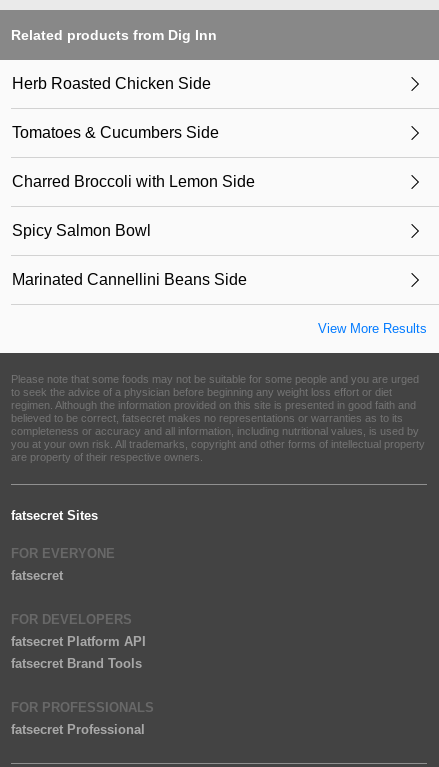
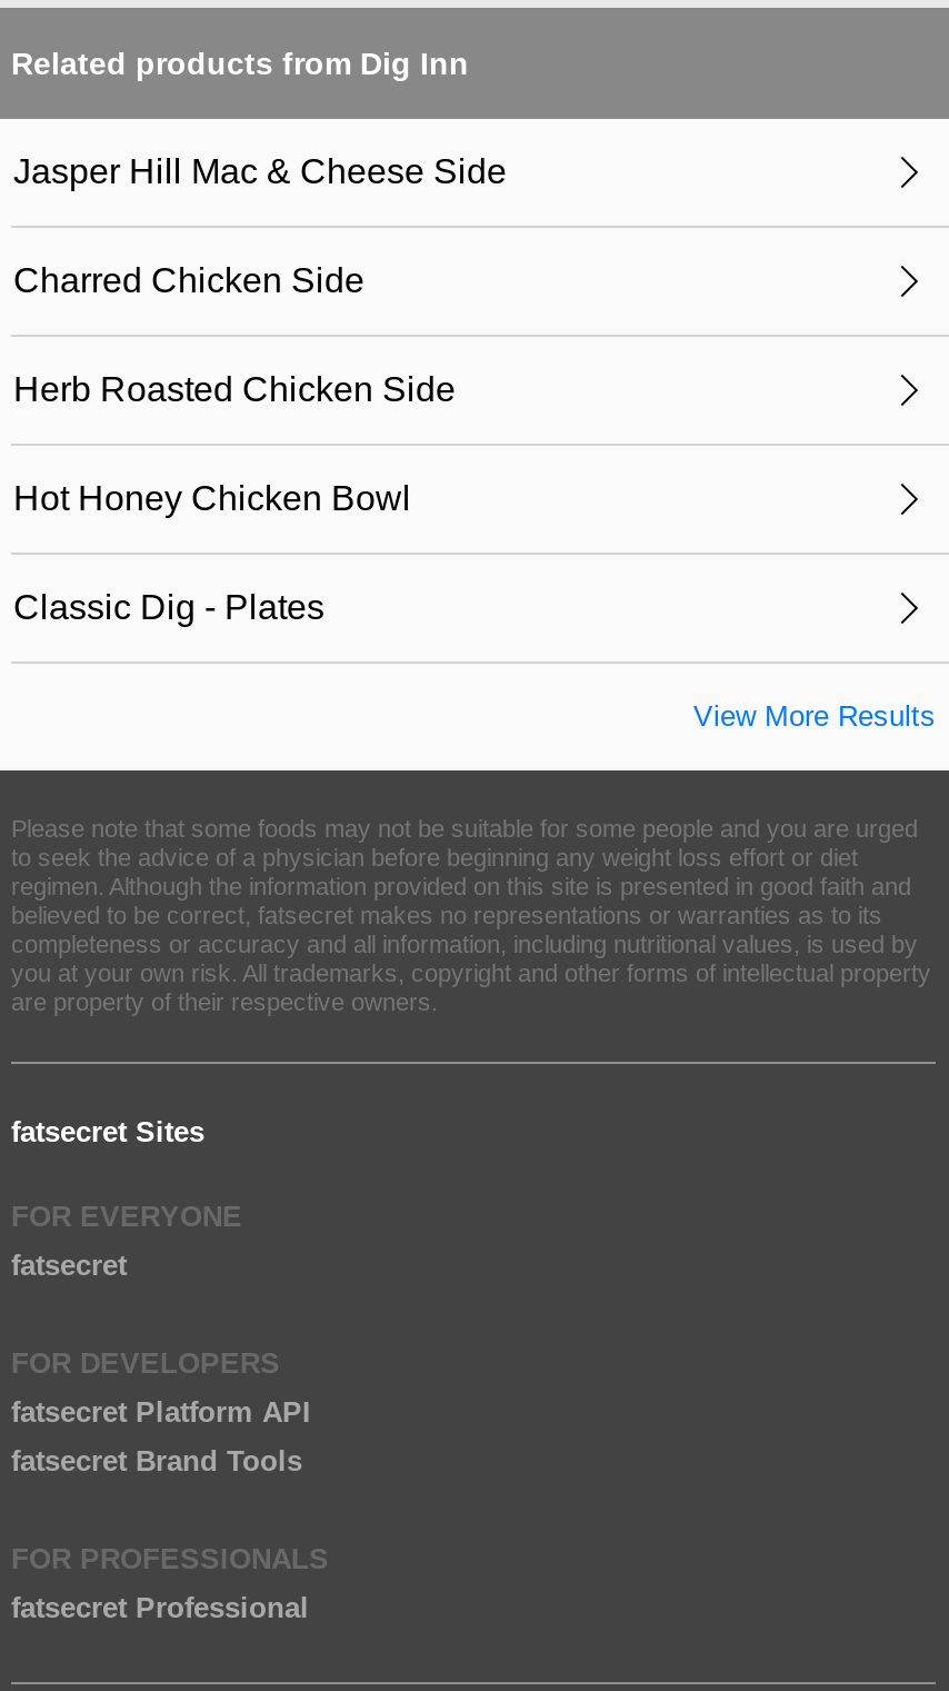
+ Jasper Hill Mac & Cheese Side
+ Charred Chicken Side

moved down: Herb Roasted Chicken Side

- Tomatoes & Cucumbers Side
- Charred Broccoli with Lemon Side
- Spicy Salmon Bowl
- Marinated Cannellini Beans Side
+ Hot Honey Chicken Bowl
+ Classic Dig - Plates
